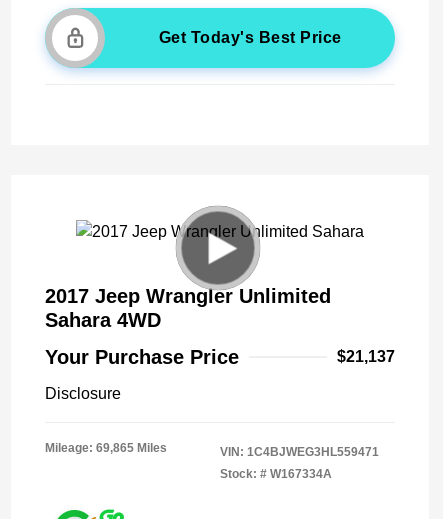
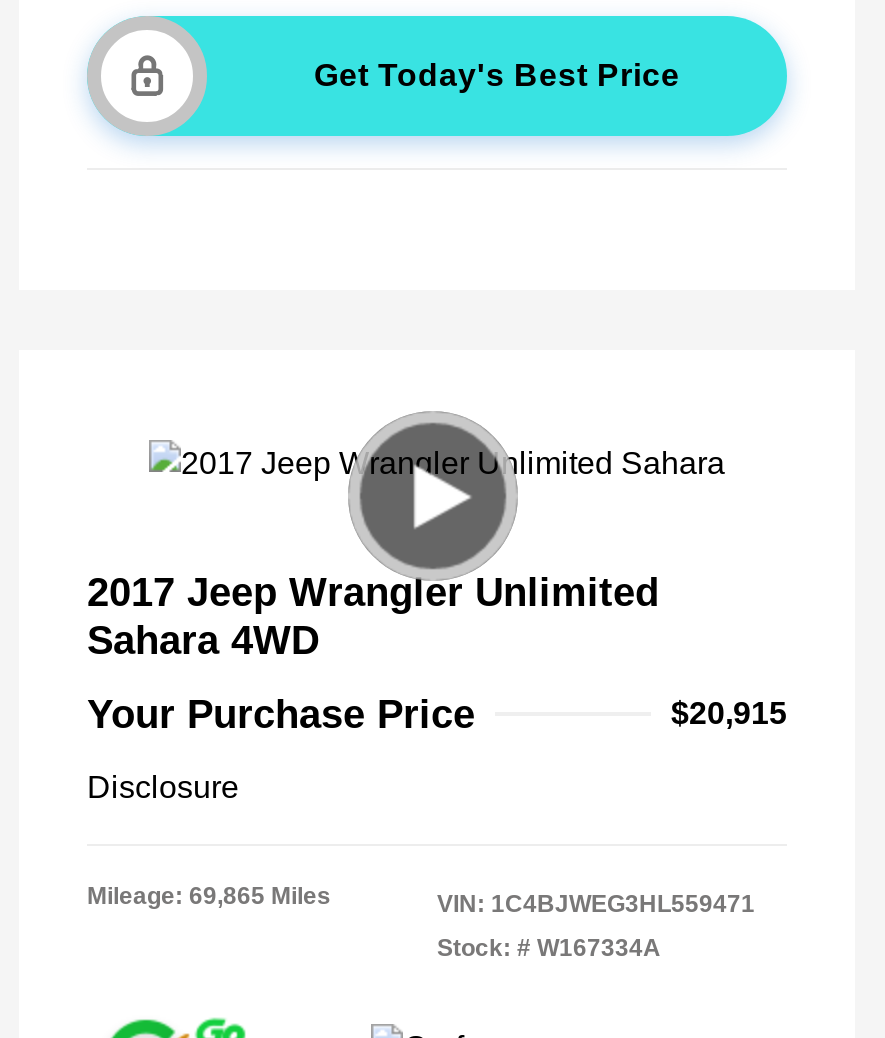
- $21,137
+ $20,915
